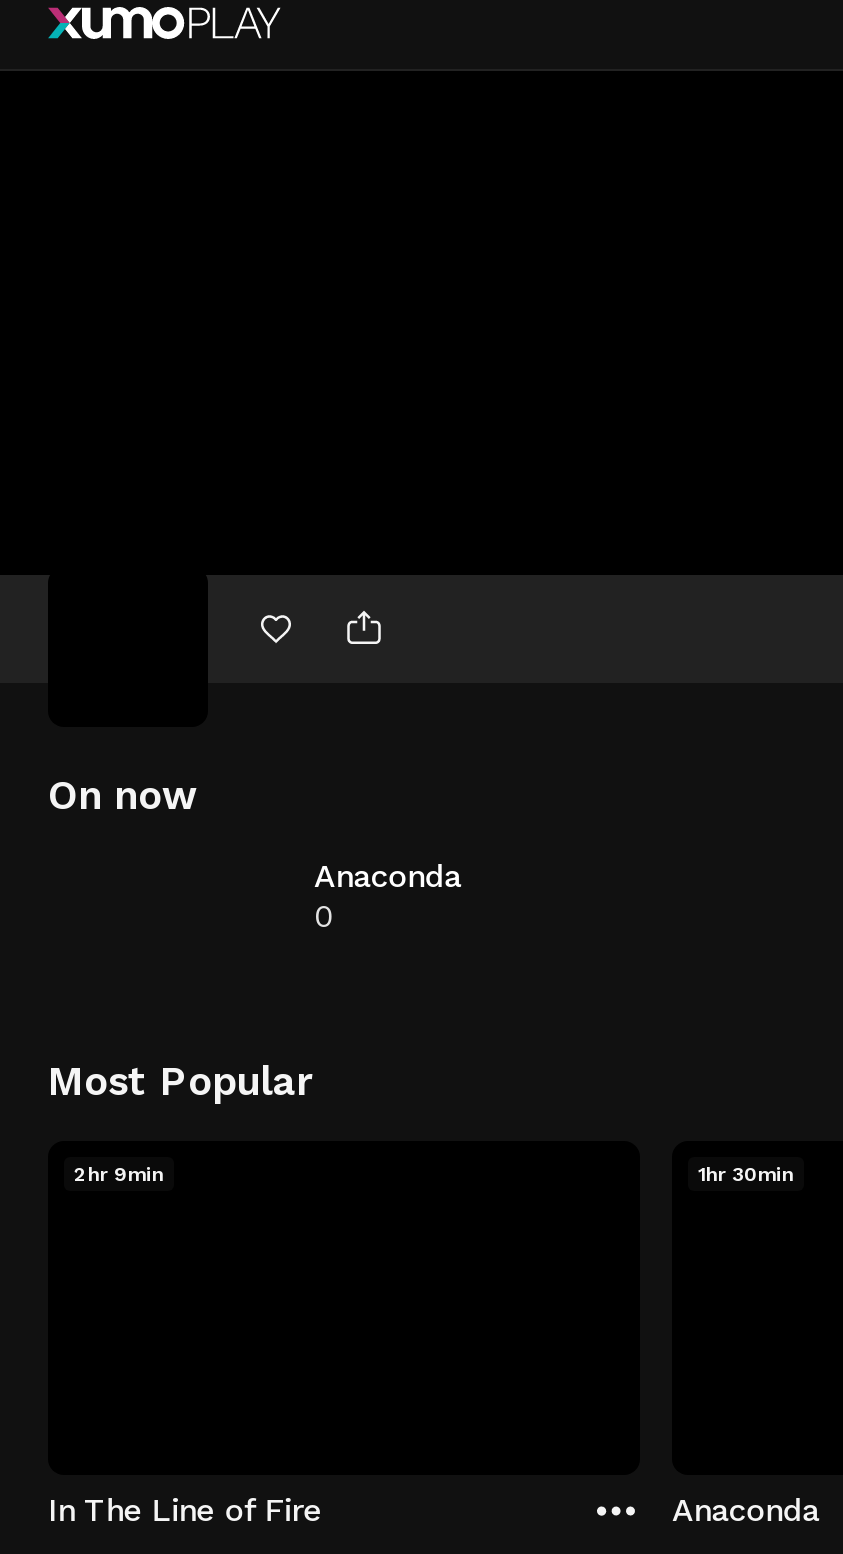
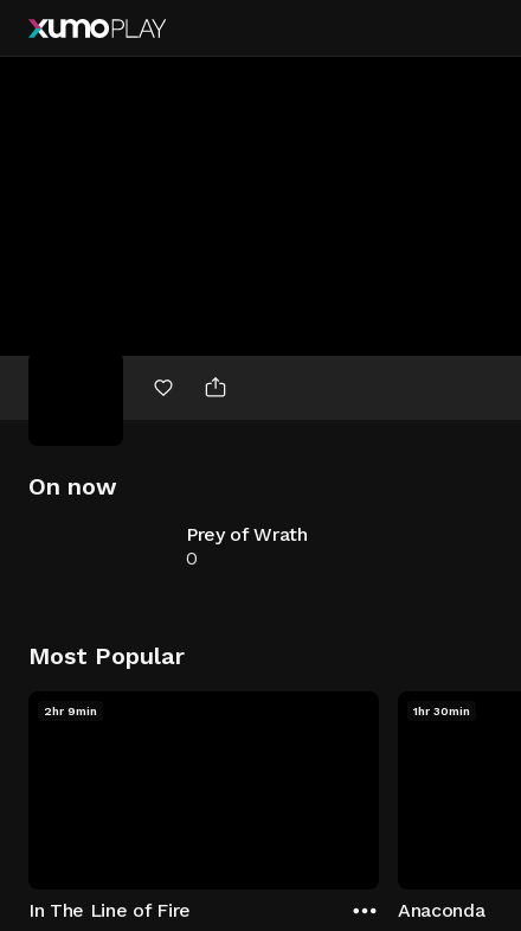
- Anaconda
+ Prey of Wrath
